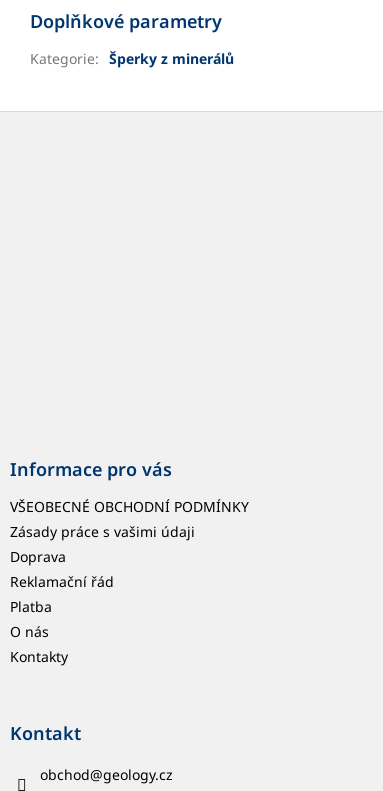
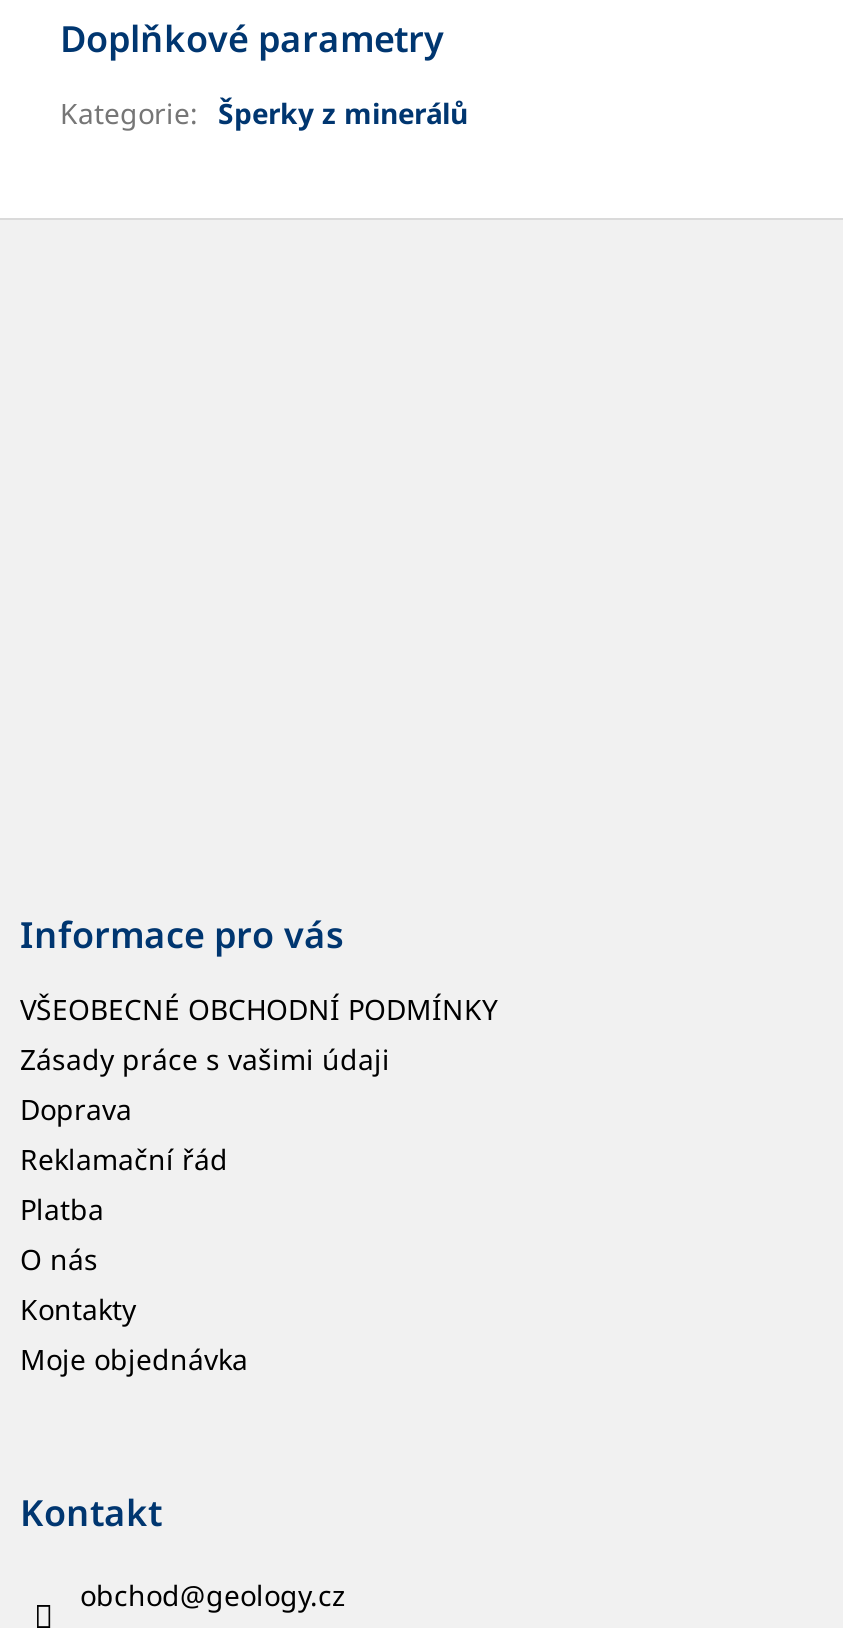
+ Moje objednávka
